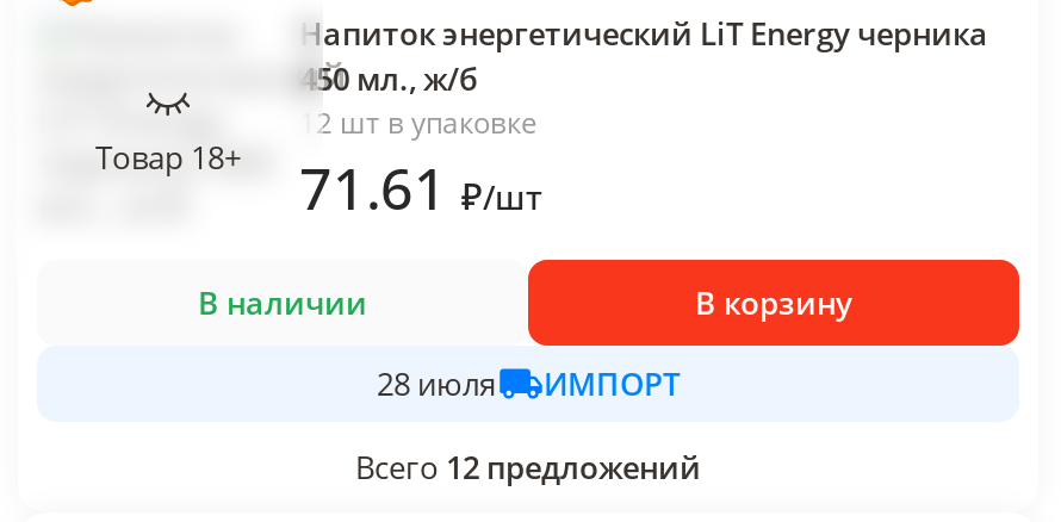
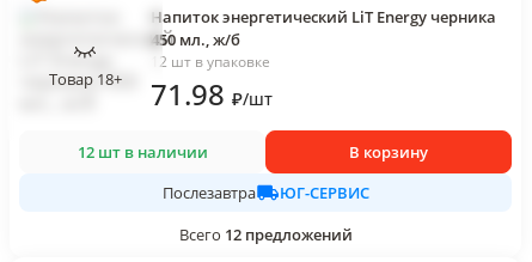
- Товар 18+ 71.61 ₽/шт
+ Товар 18+ 71.98 ₽/шт

- В наличии
+ 12 шт в наличии

- 28 июля
- ИМПОРТ
+ Послезавтра
+ ЮГ-СЕРВИС
